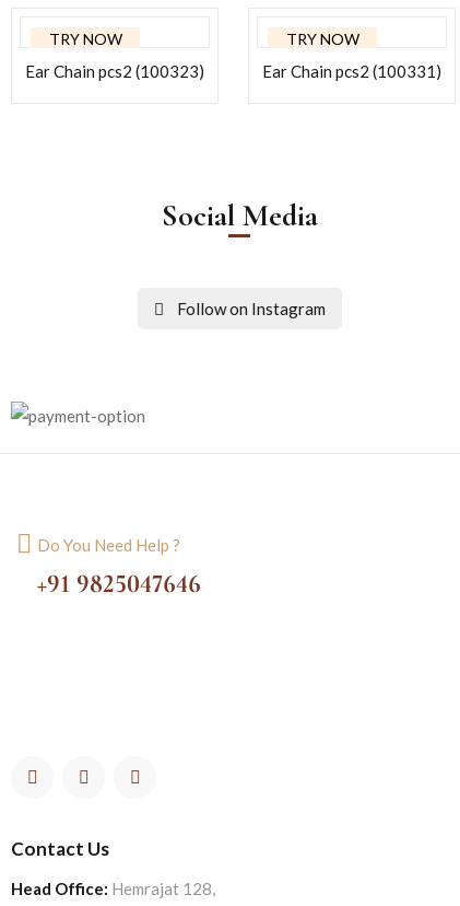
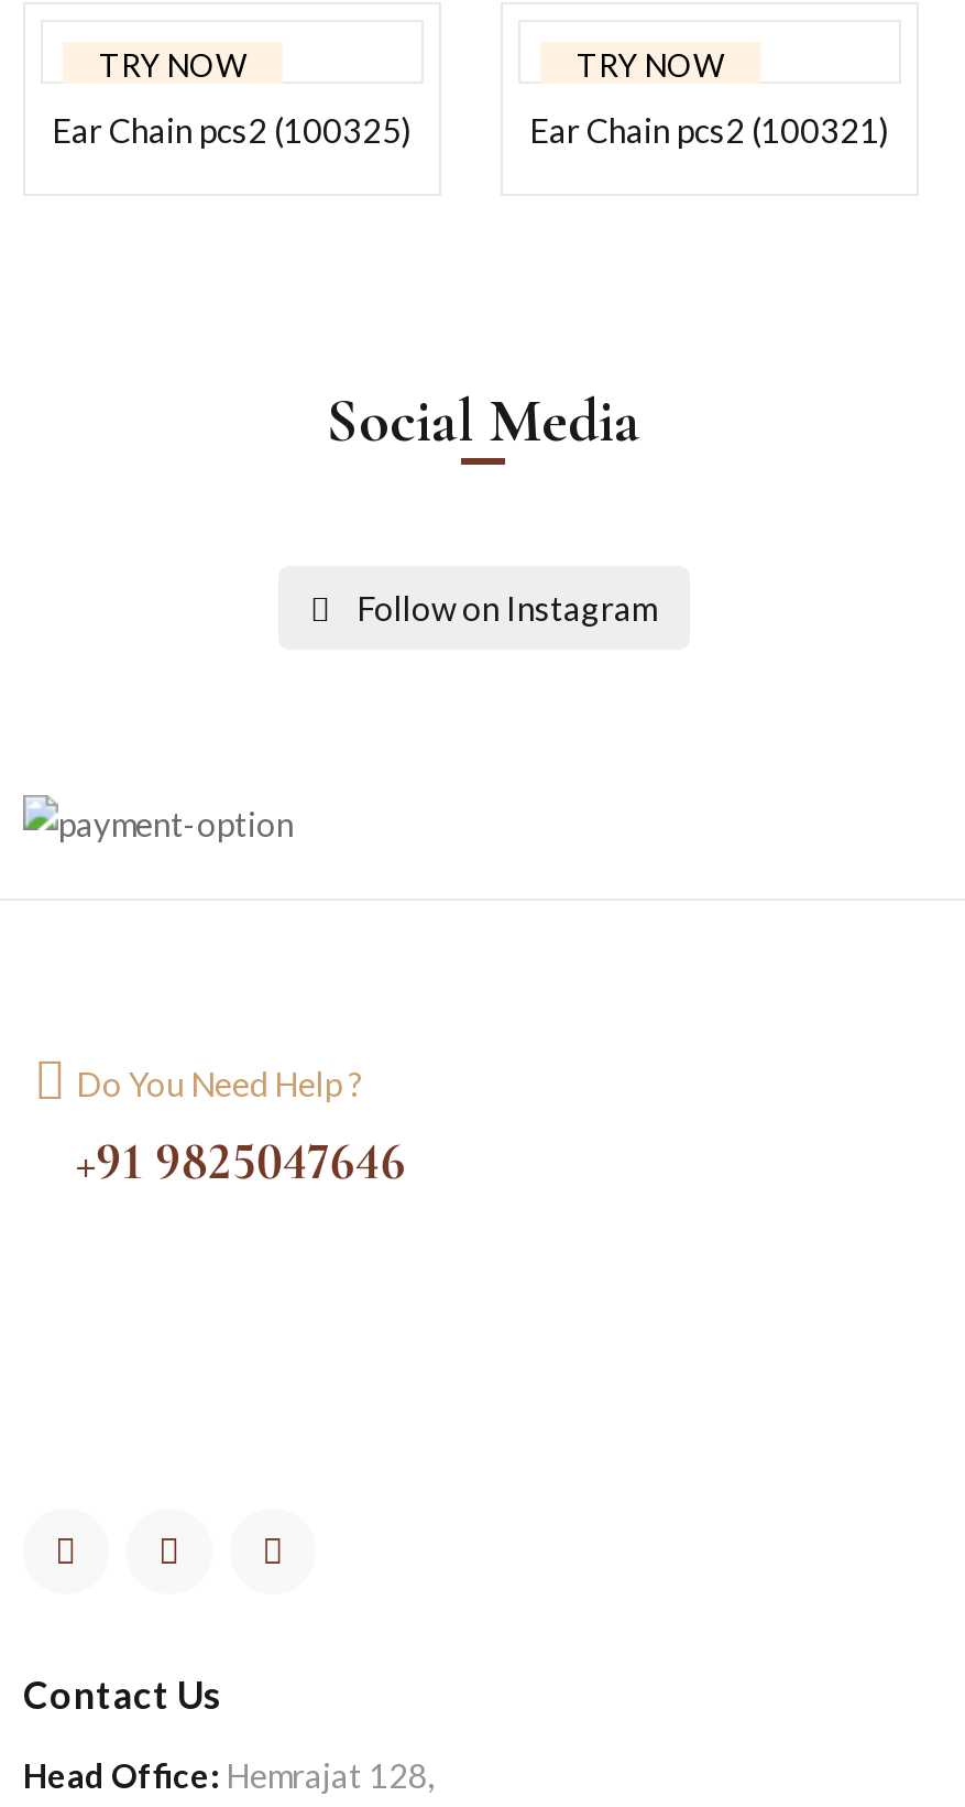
- Ear Chain pcs2 (100323)
+ Ear Chain pcs2 (100325)

- Ear Chain pcs2 (100331)
+ Ear Chain pcs2 (100321)
